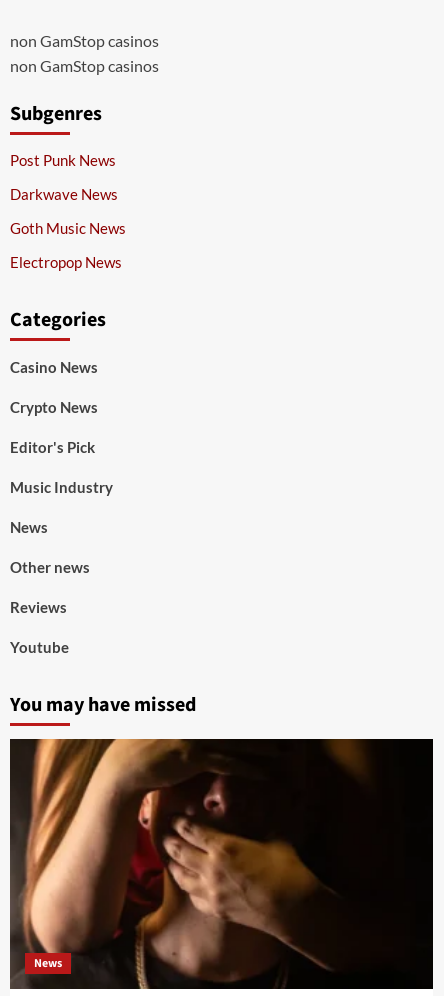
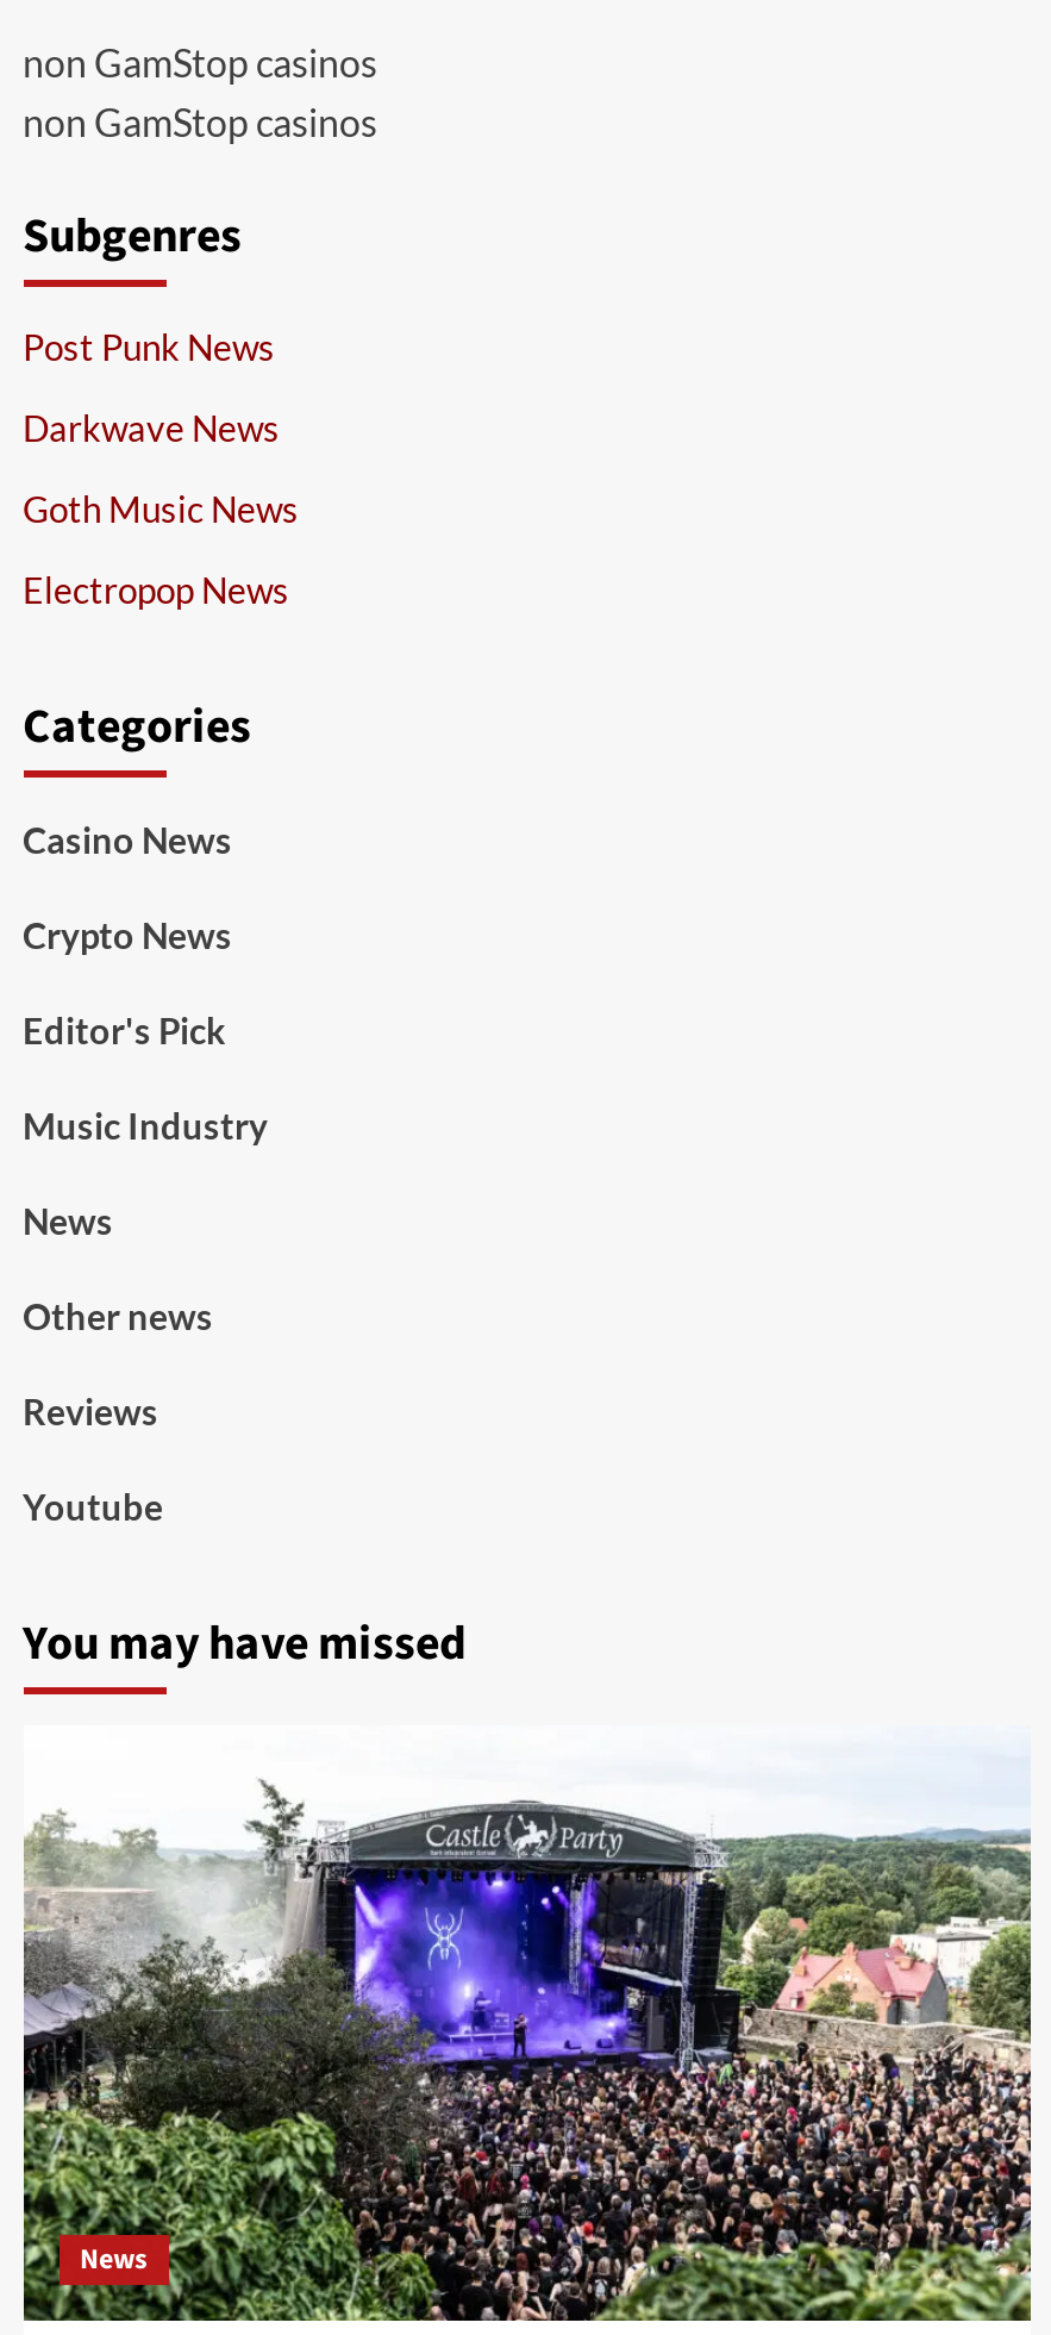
- [image]
+ [image]
